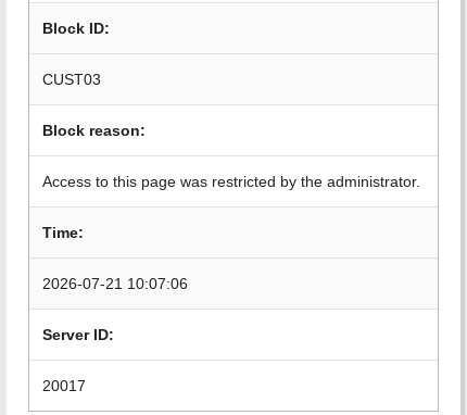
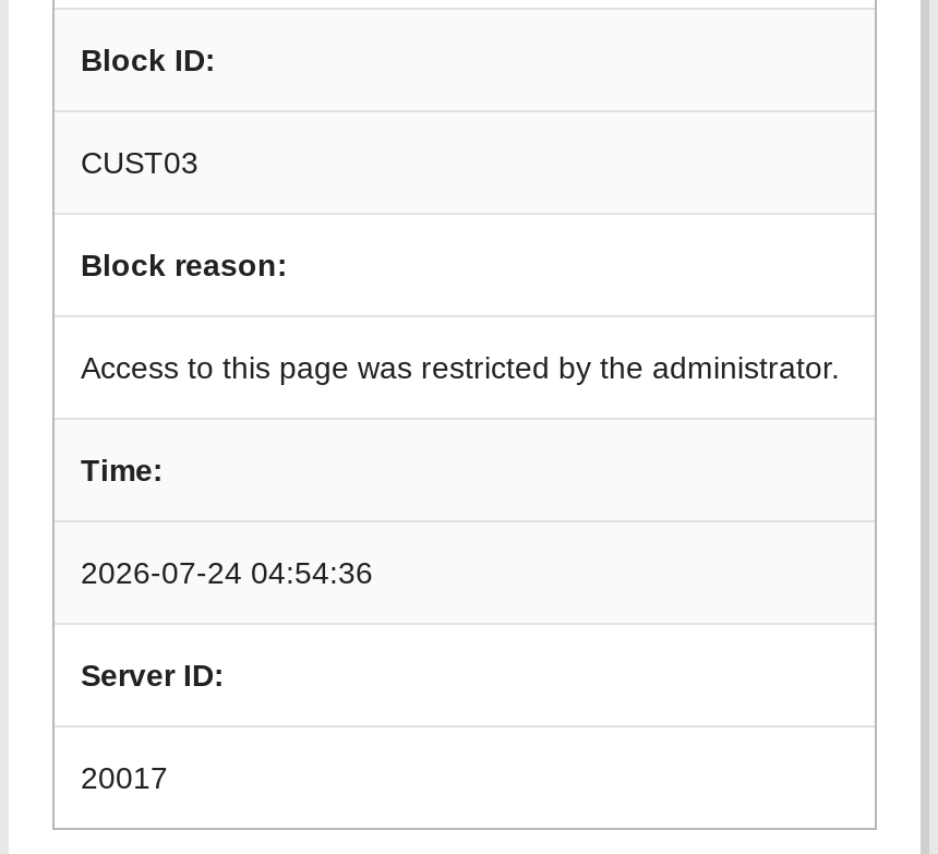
- 2026-07-21 10:07:06
+ 2026-07-24 04:54:36
